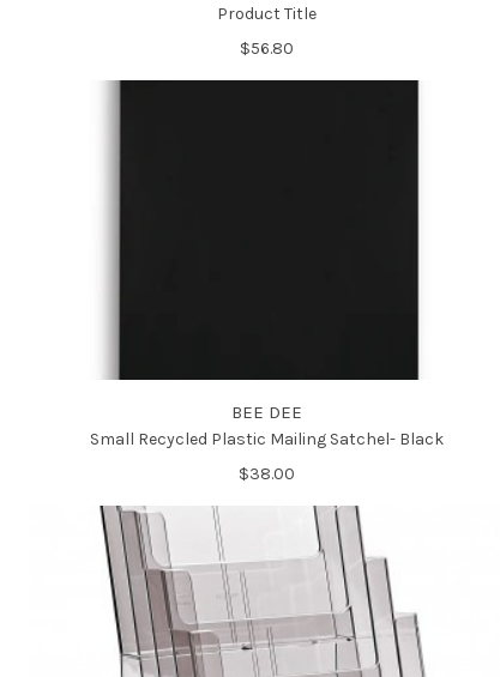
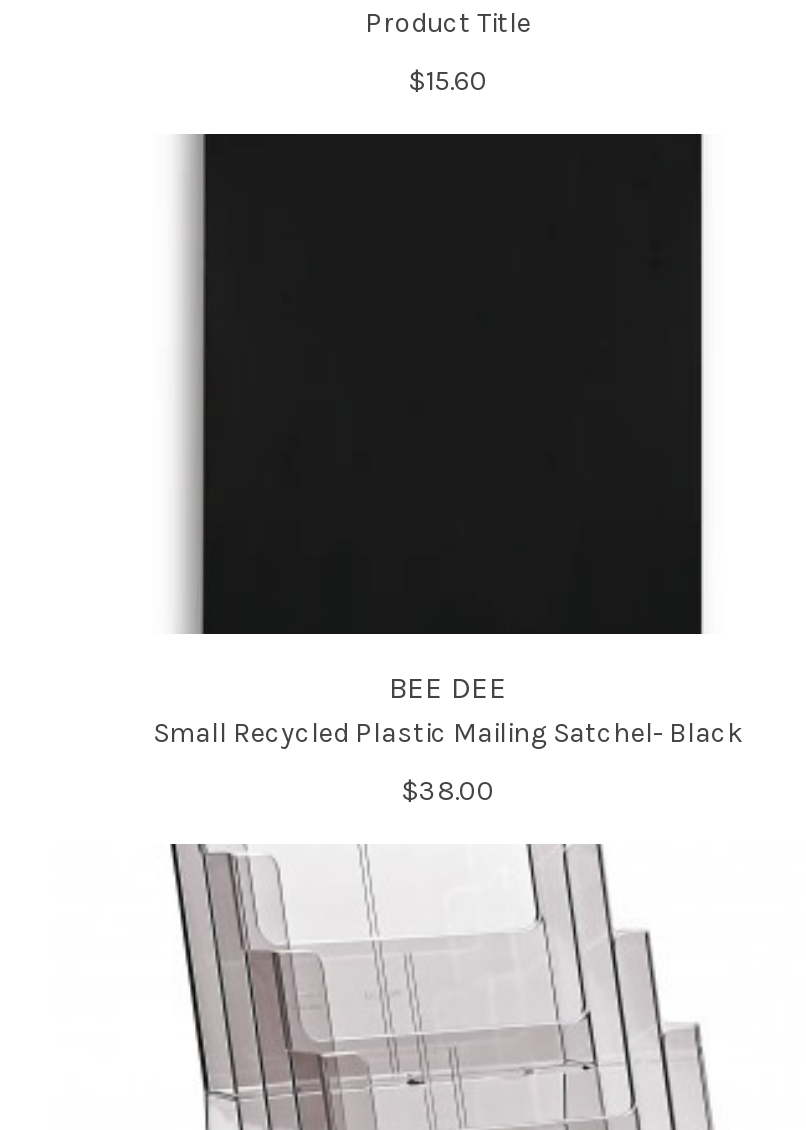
- $56.80
+ $15.60
